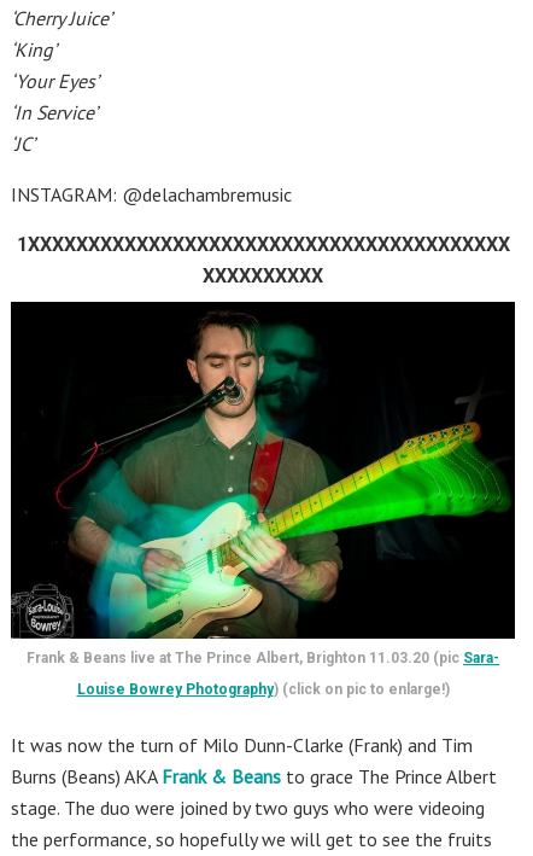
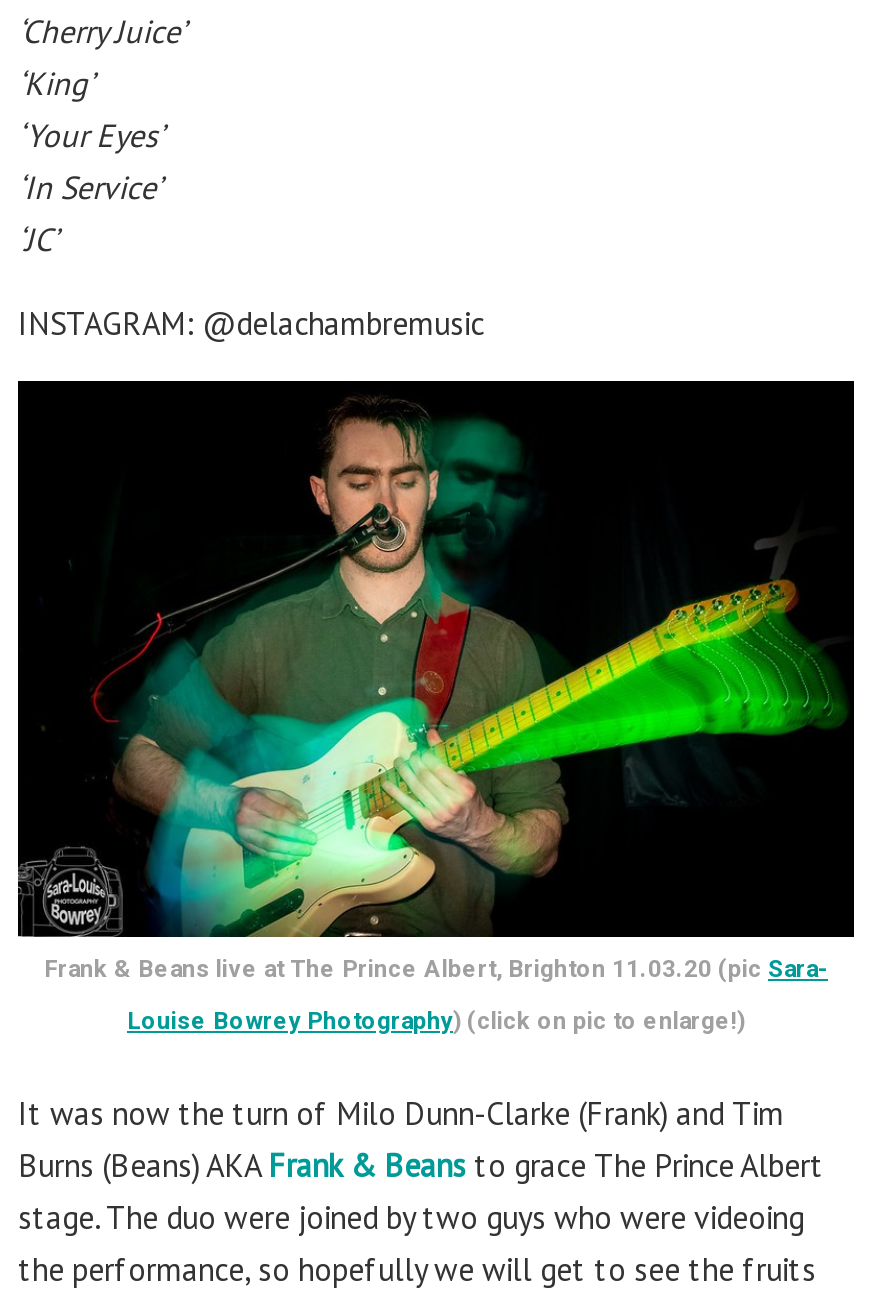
- 1XXXXXXXXXXXXXXXXXXXXXXXXXXXXXXXXXXXXXXXX
- XXXXXXXXXX
